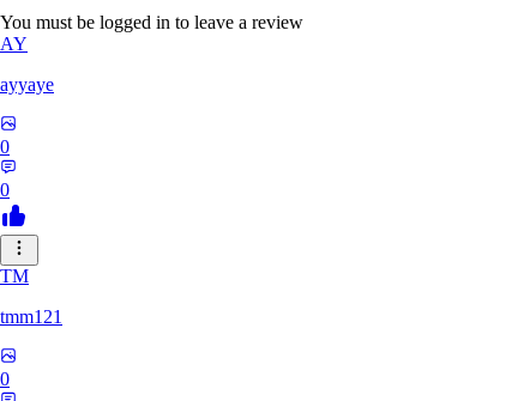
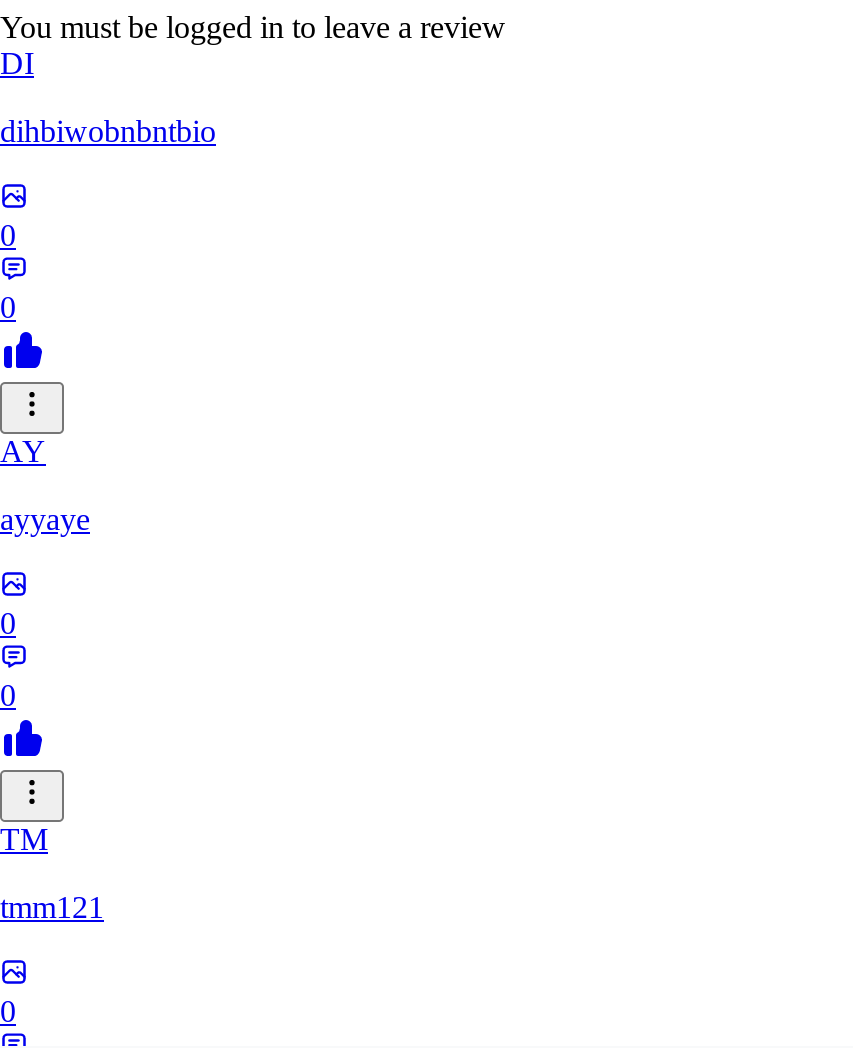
+ DI
+ dihbiwobnbntbio
+ 0
+ 0
